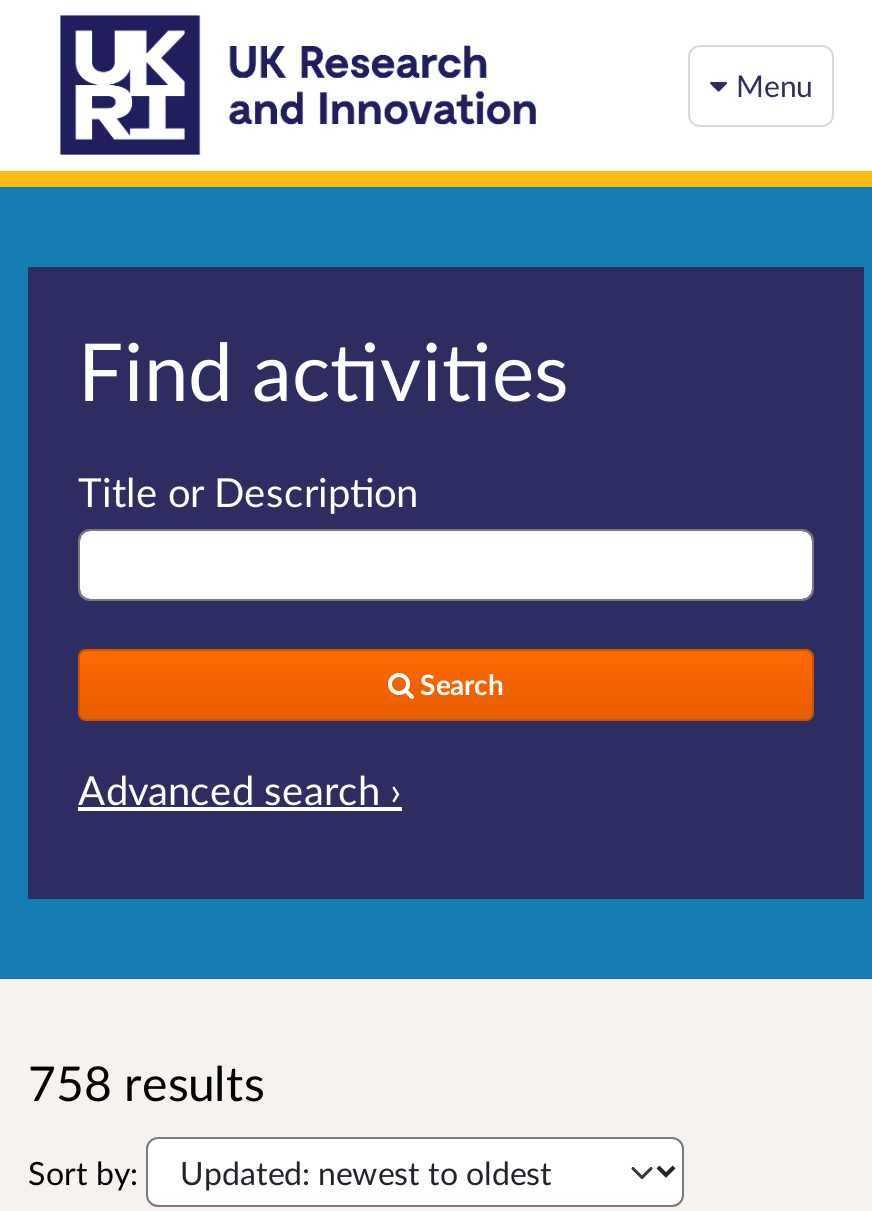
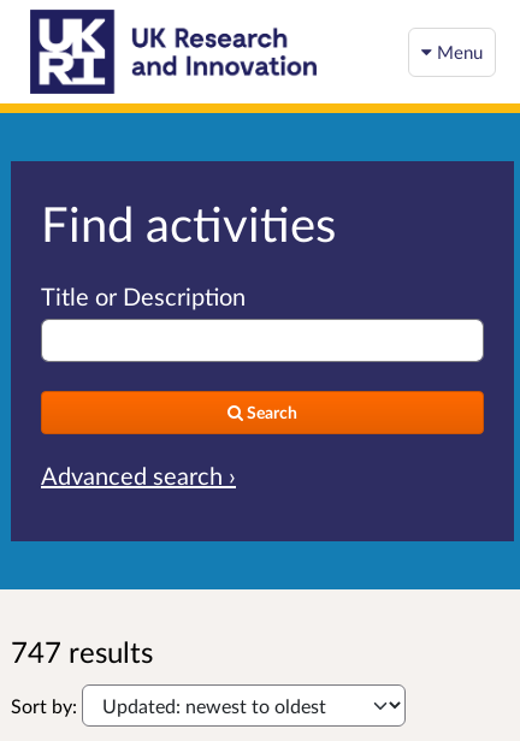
- 758 results
+ 747 results
